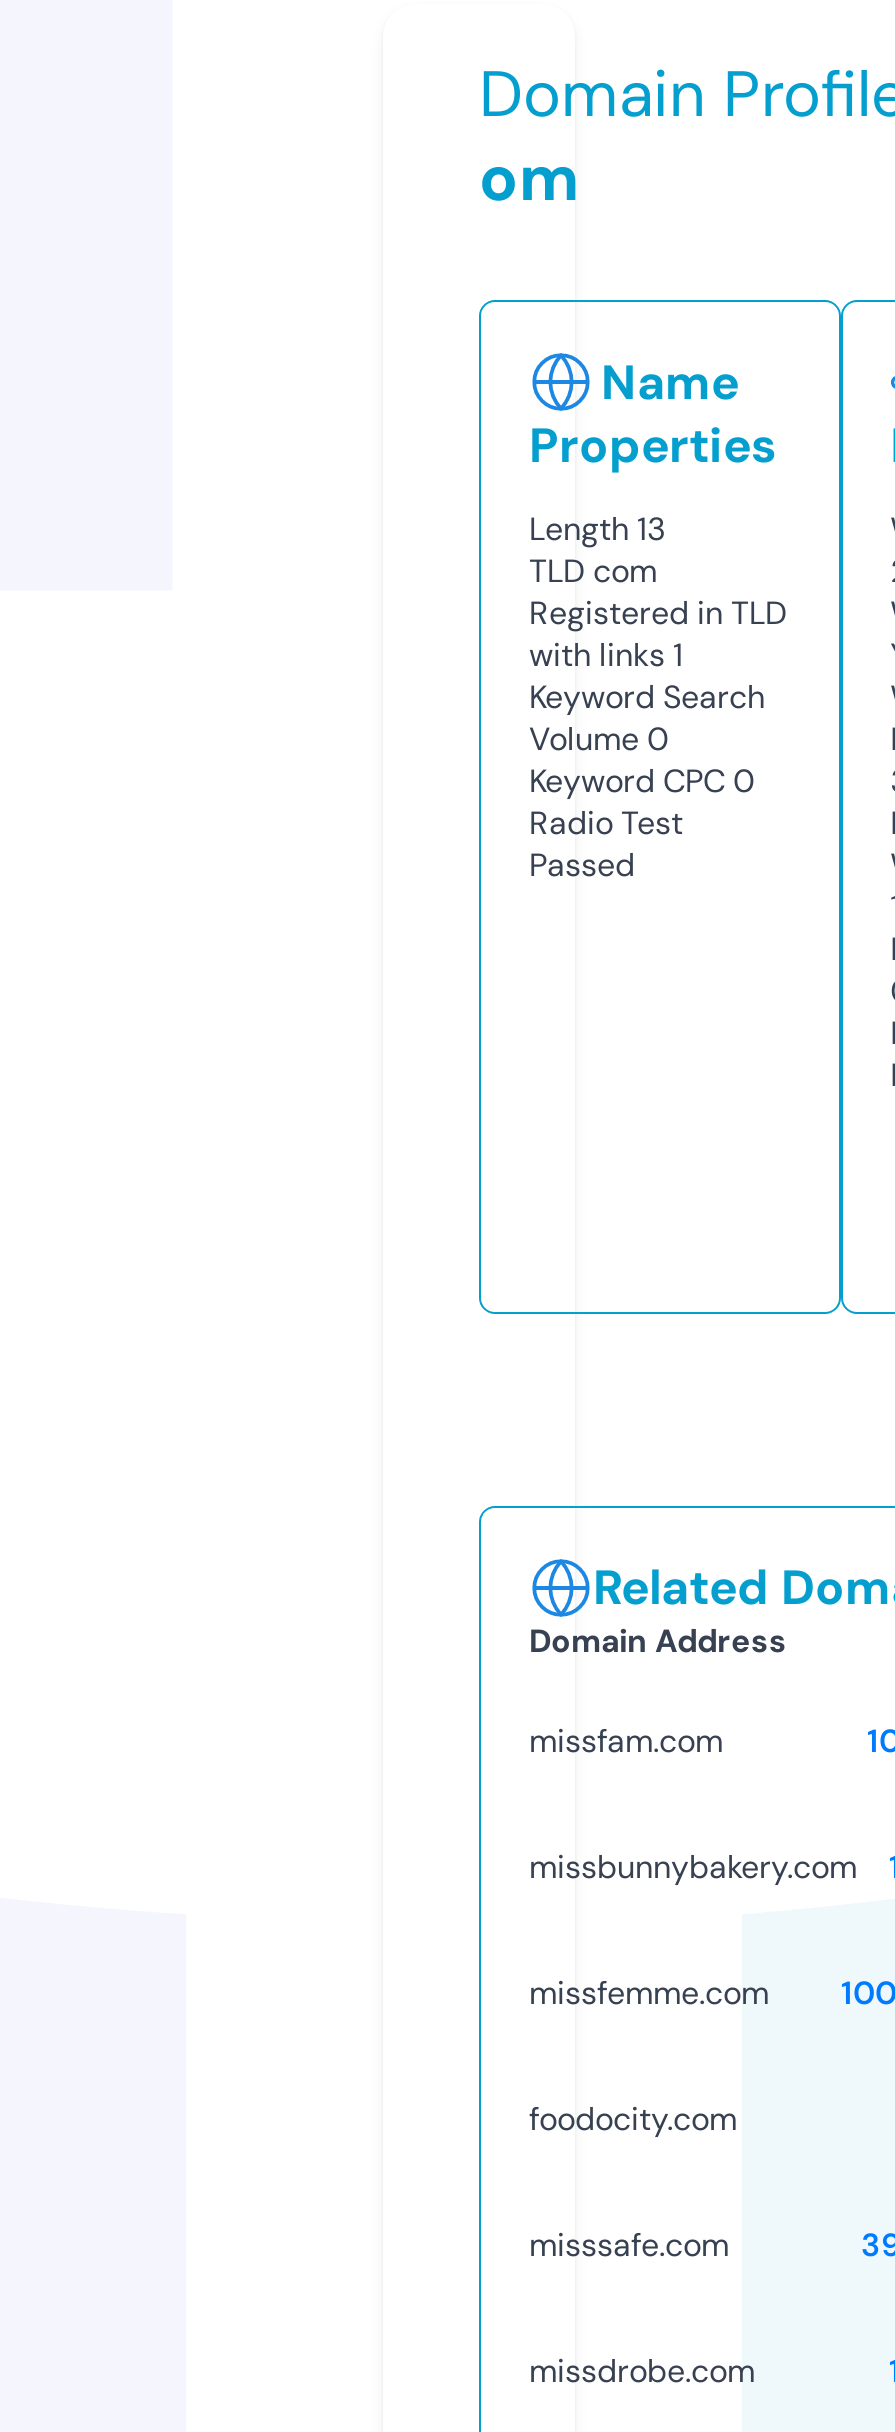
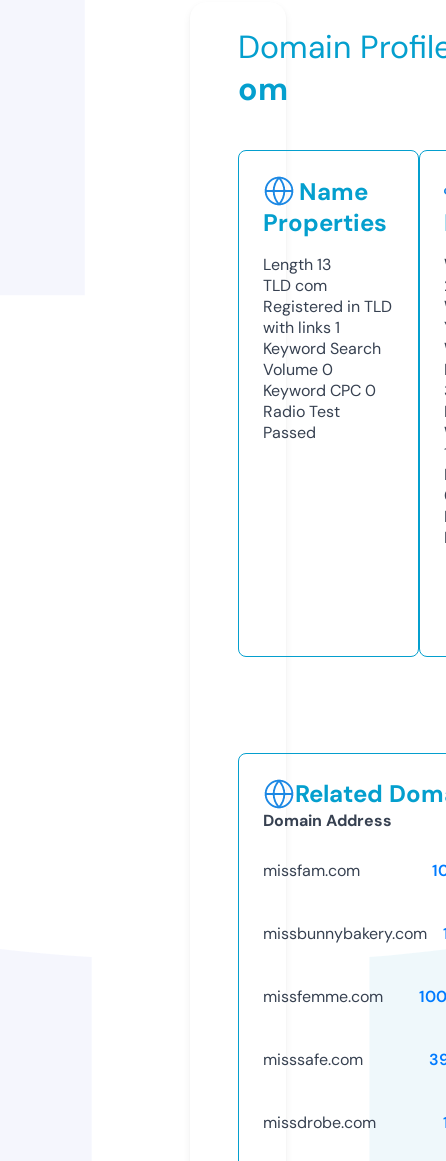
- foodocity.com
